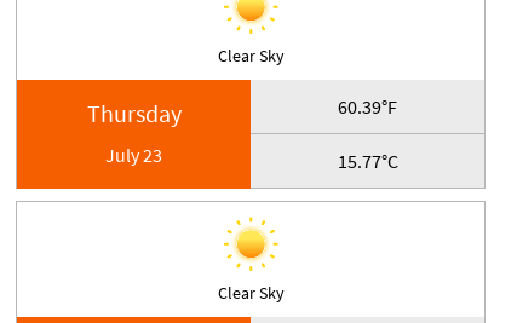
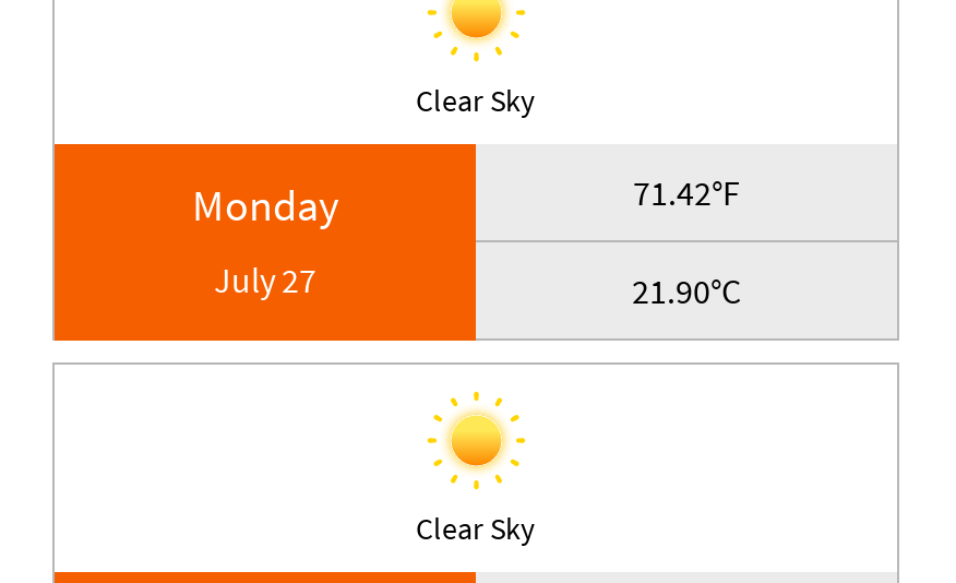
- Thursday
+ Monday

- 60.39°F
+ 71.42°F

- July 23
+ July 27

- 15.77°C
+ 21.90°C
